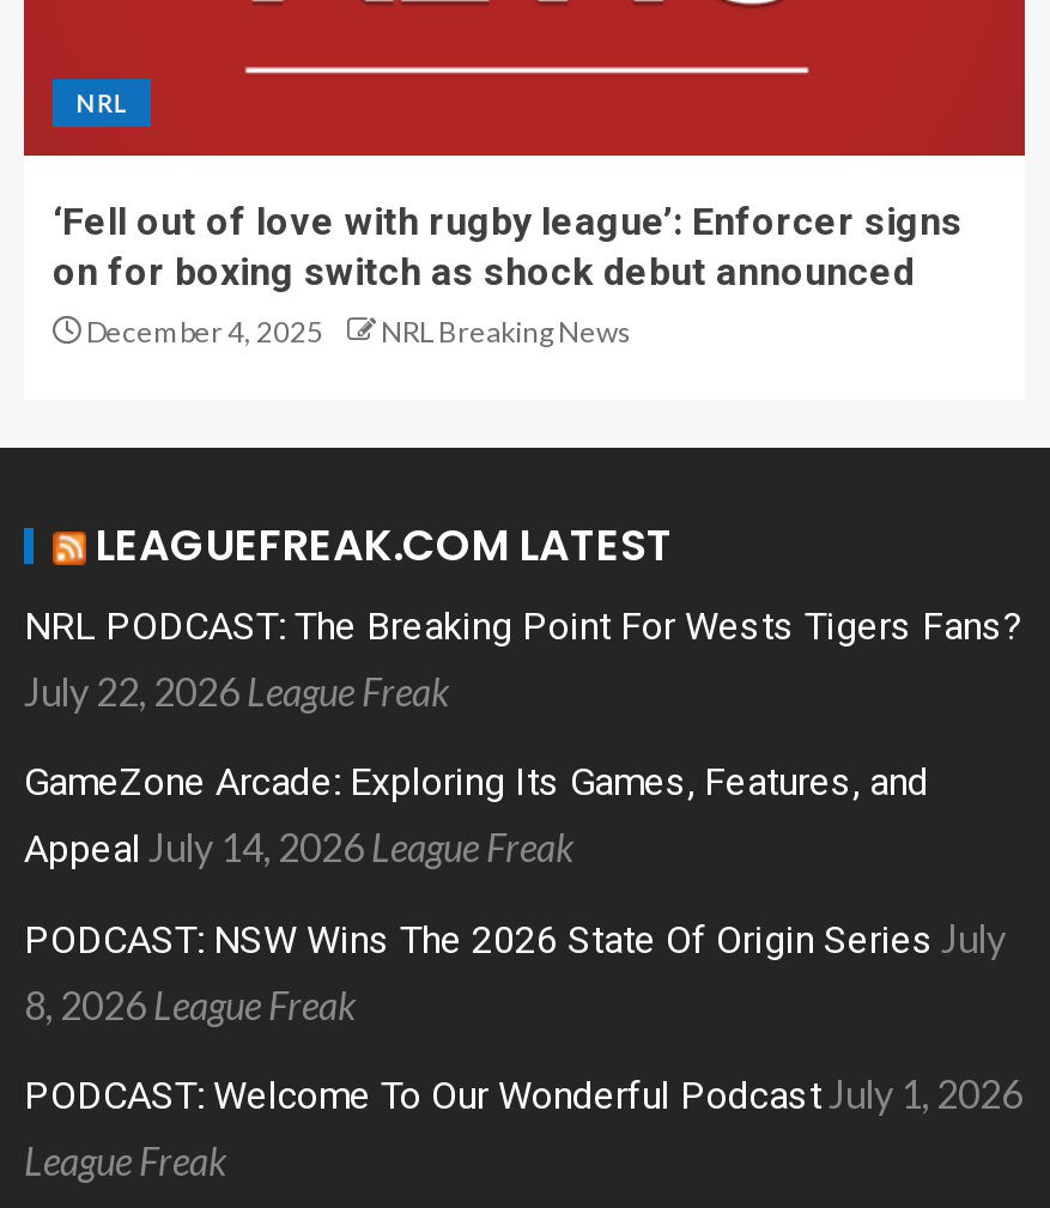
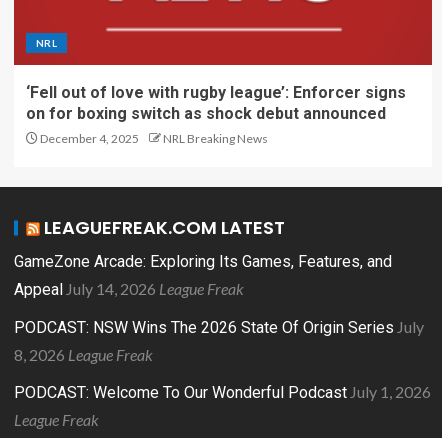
- NRL PODCAST: The Breaking Point For Wests Tigers Fans?
- July 22, 2026 League Freak
